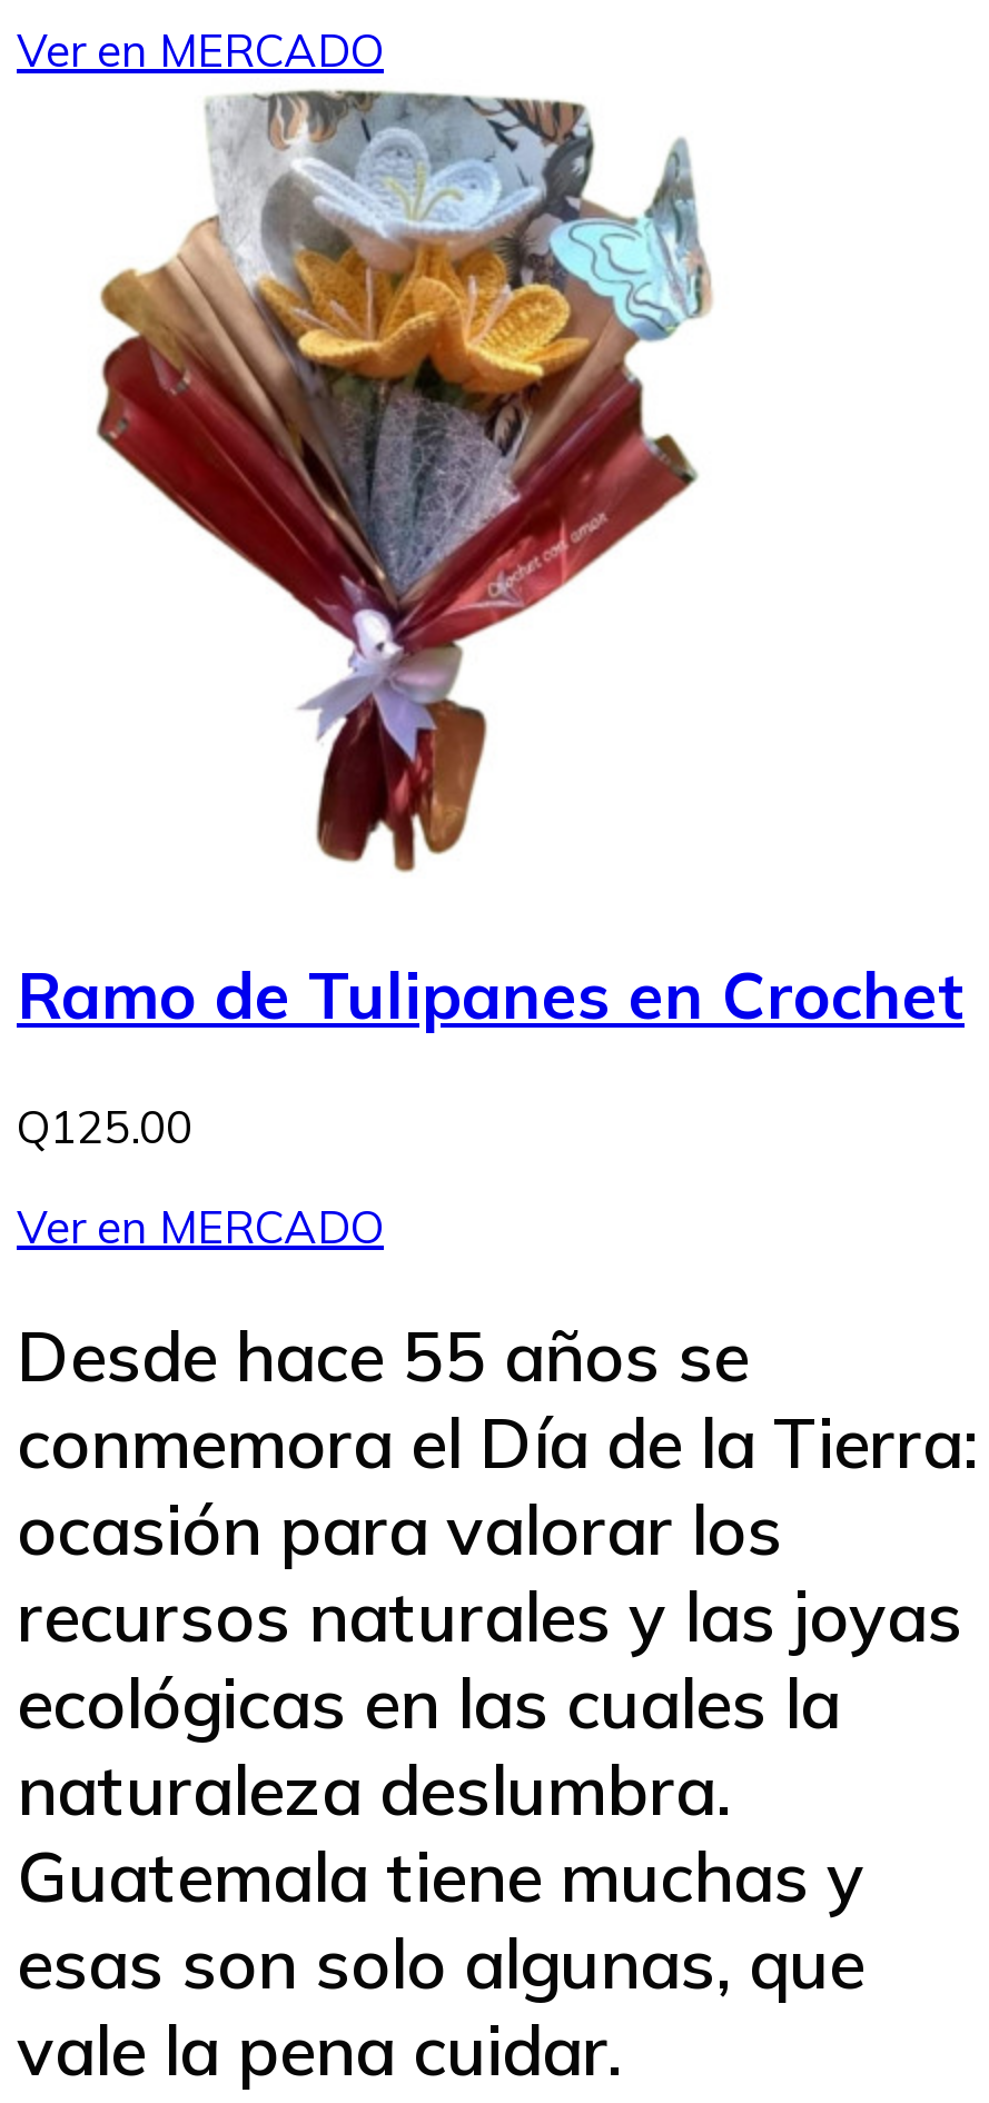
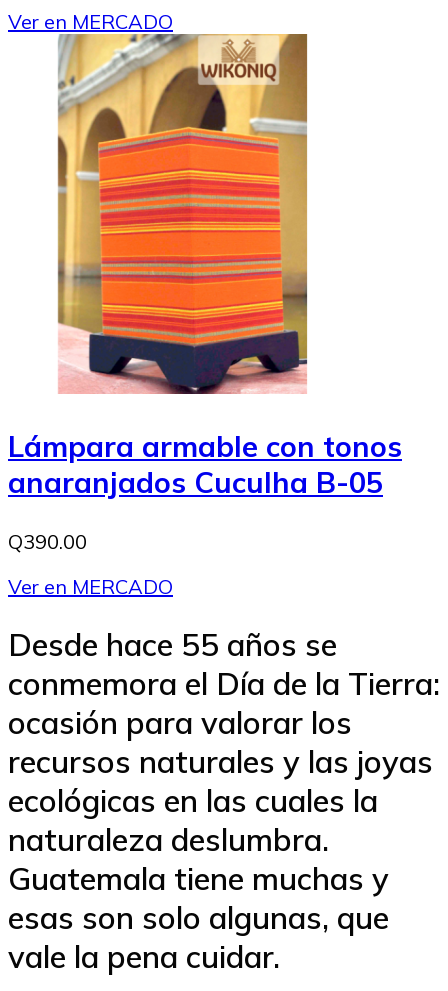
- [image]
+ [image]

- Ramo de Tulipanes en Crochet
+ Lámpara armable con tonos
+ anaranjados Cuculha B-05

- Q125.00
+ Q390.00
